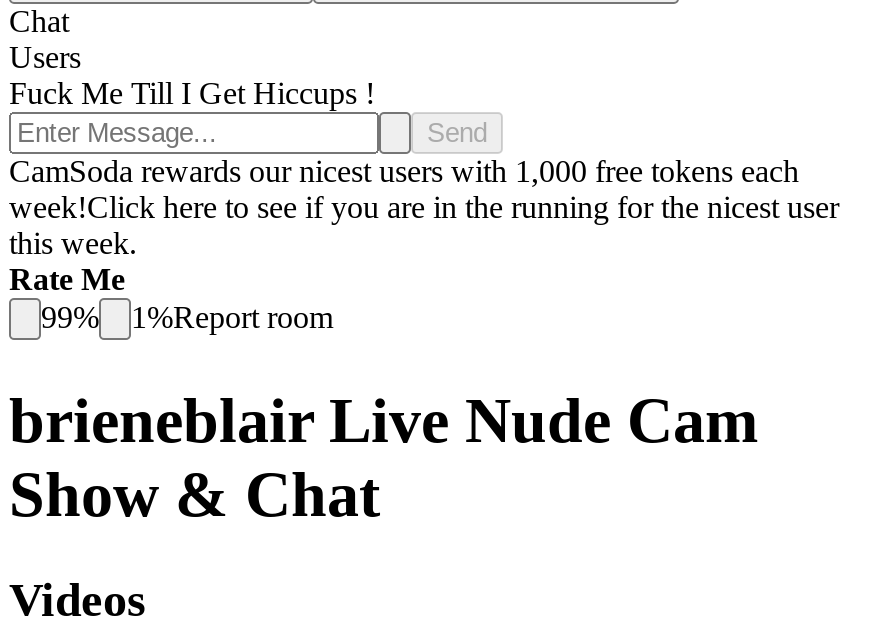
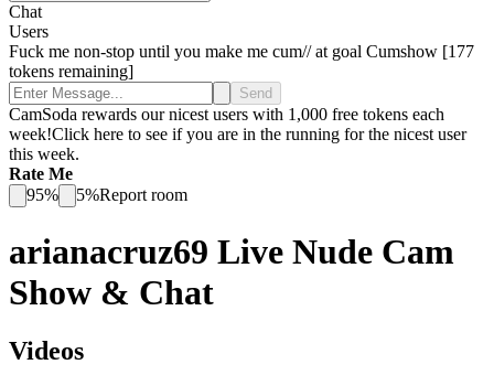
- Fuck Me Till I Get Hiccups !
+ Fuck me non-stop until you make me cum// at goal Cumshow [177
+ tokens remaining]

- 99%
+ 95%

- 1%Report room
+ 5%Report room

- brieneblair Live Nude Cam
+ arianacruz69 Live Nude Cam
